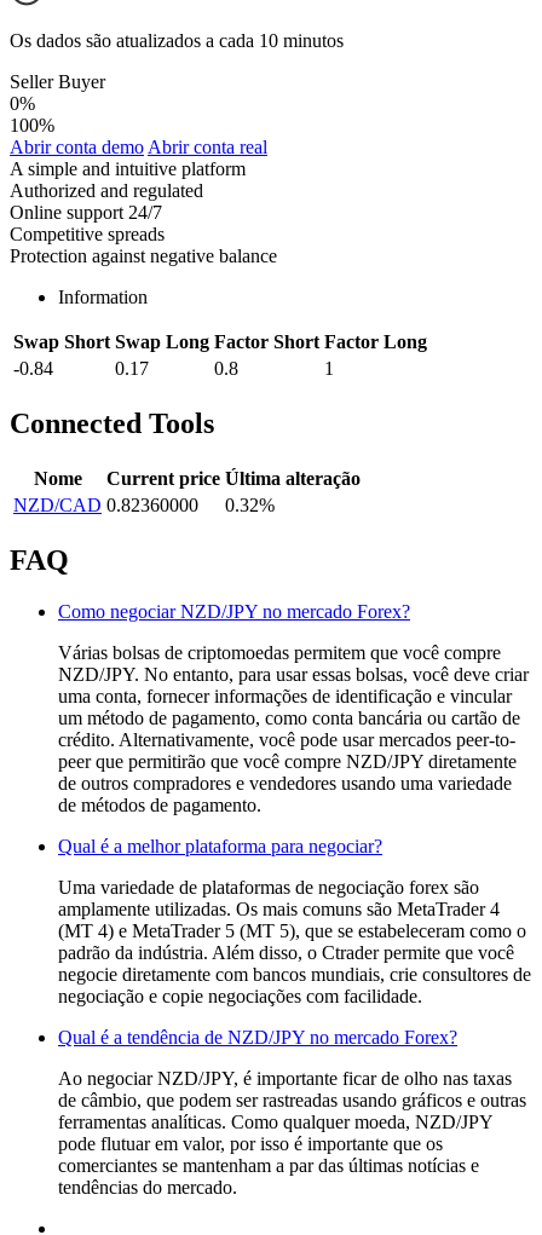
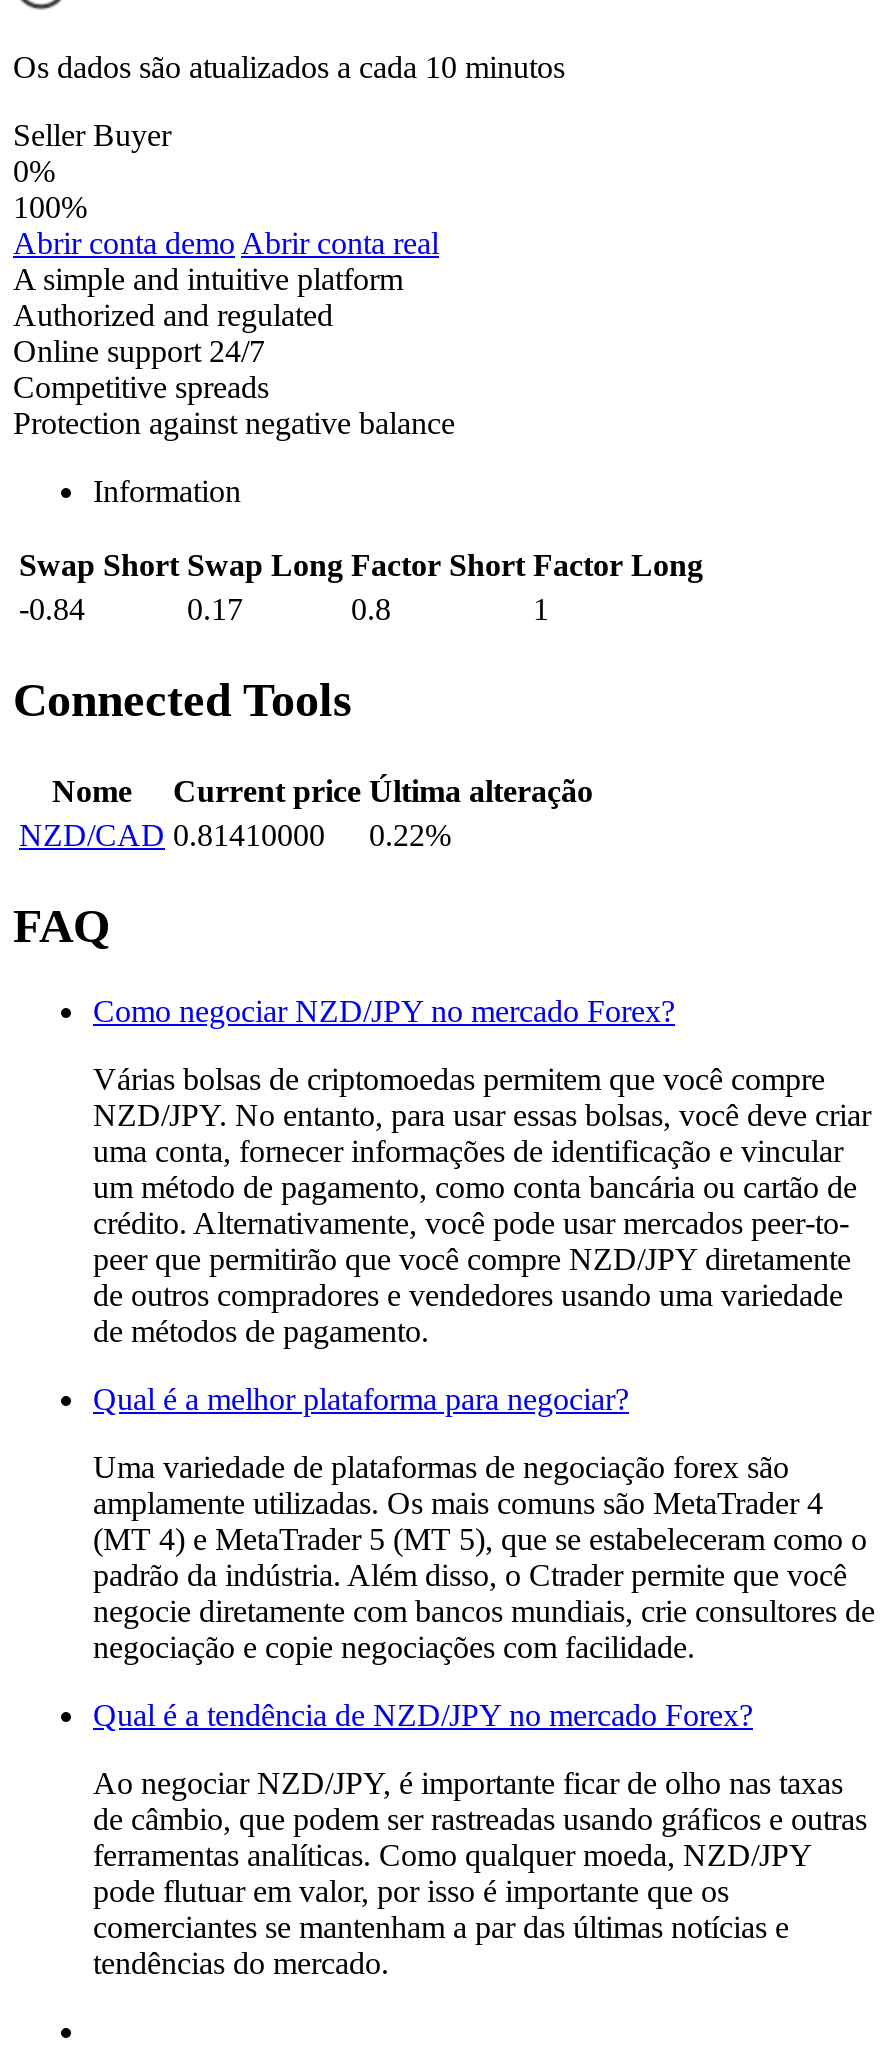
- NZD/CAD 0.82360000
+ NZD/CAD 0.81410000

- 0.32%
+ 0.22%
